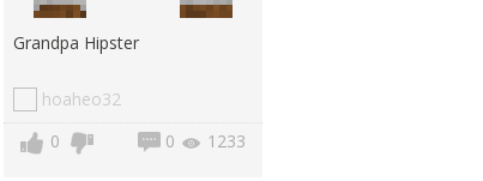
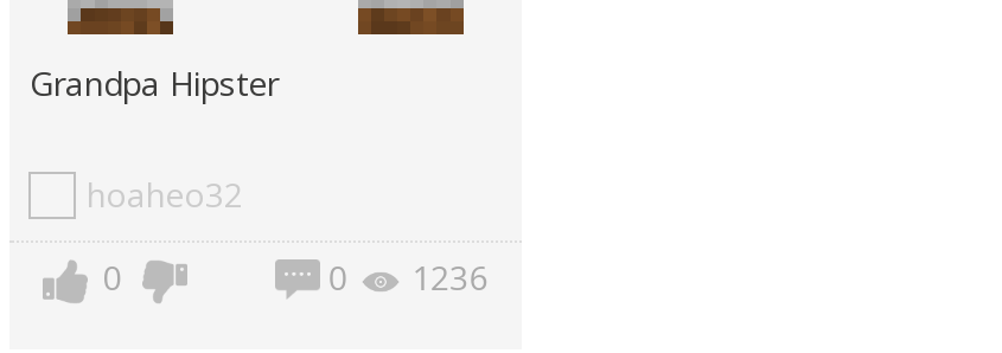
- 0 1233
+ 0 1236
